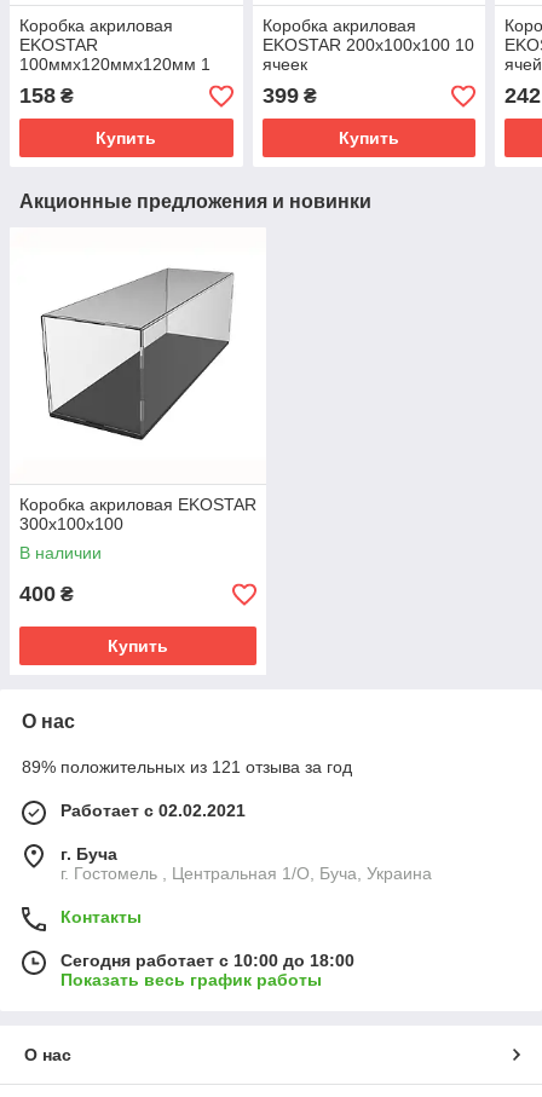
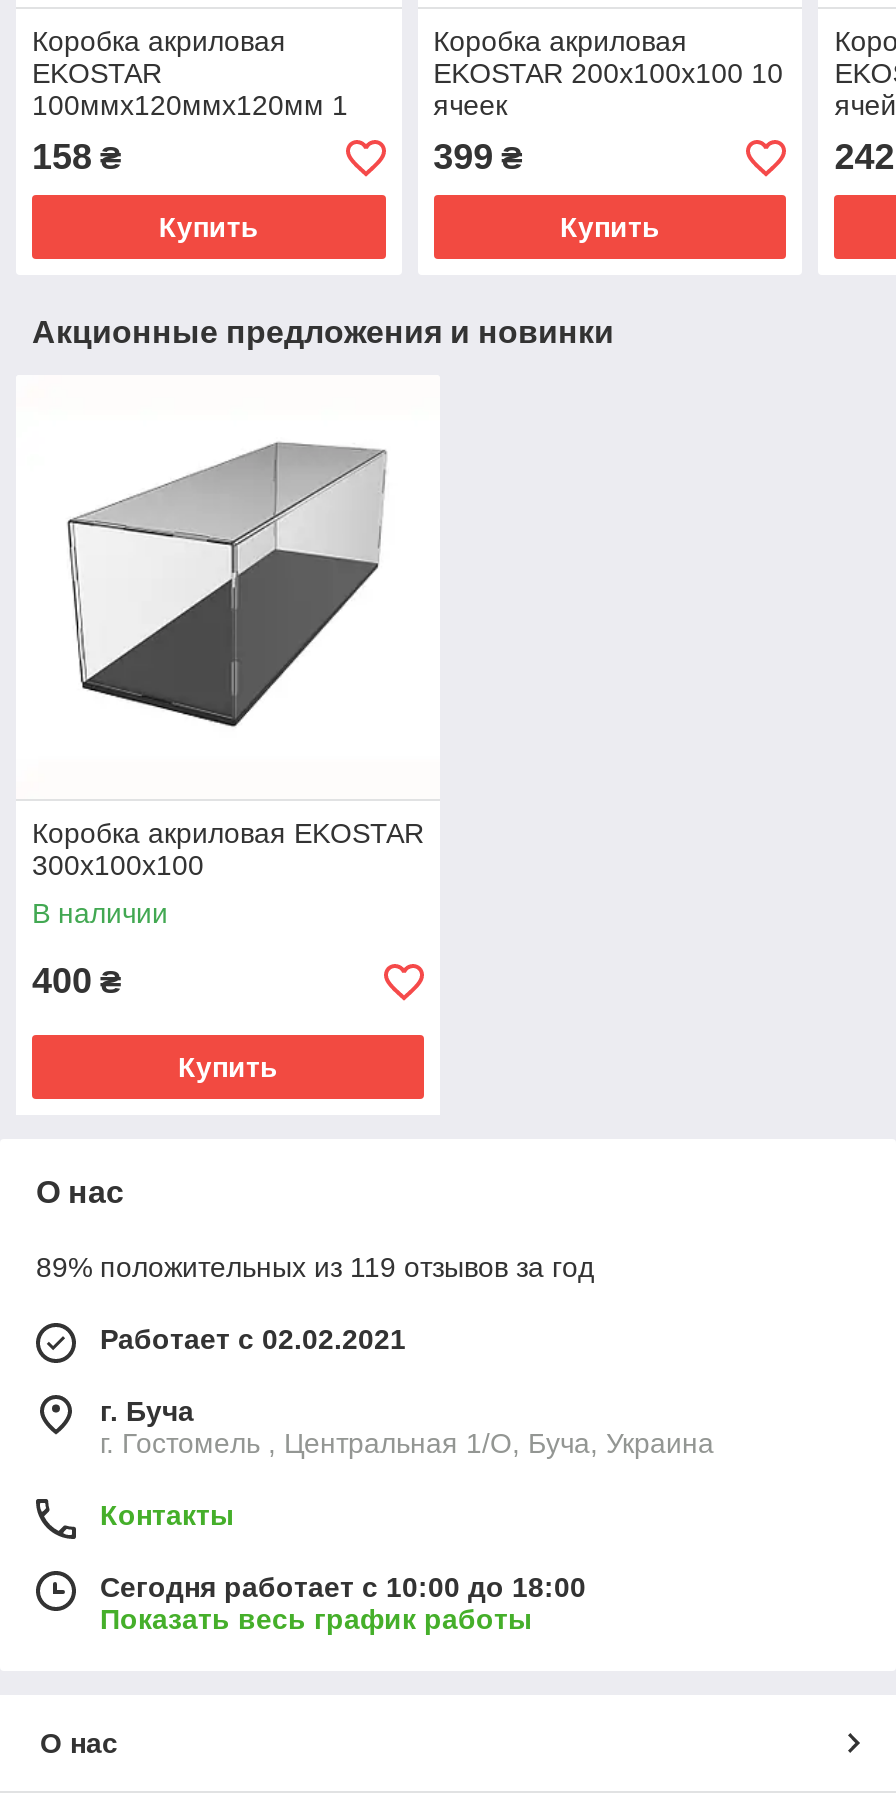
- 89% положительных из 121 отзыва за год
+ 89% положительных из 119 отзывов за год
